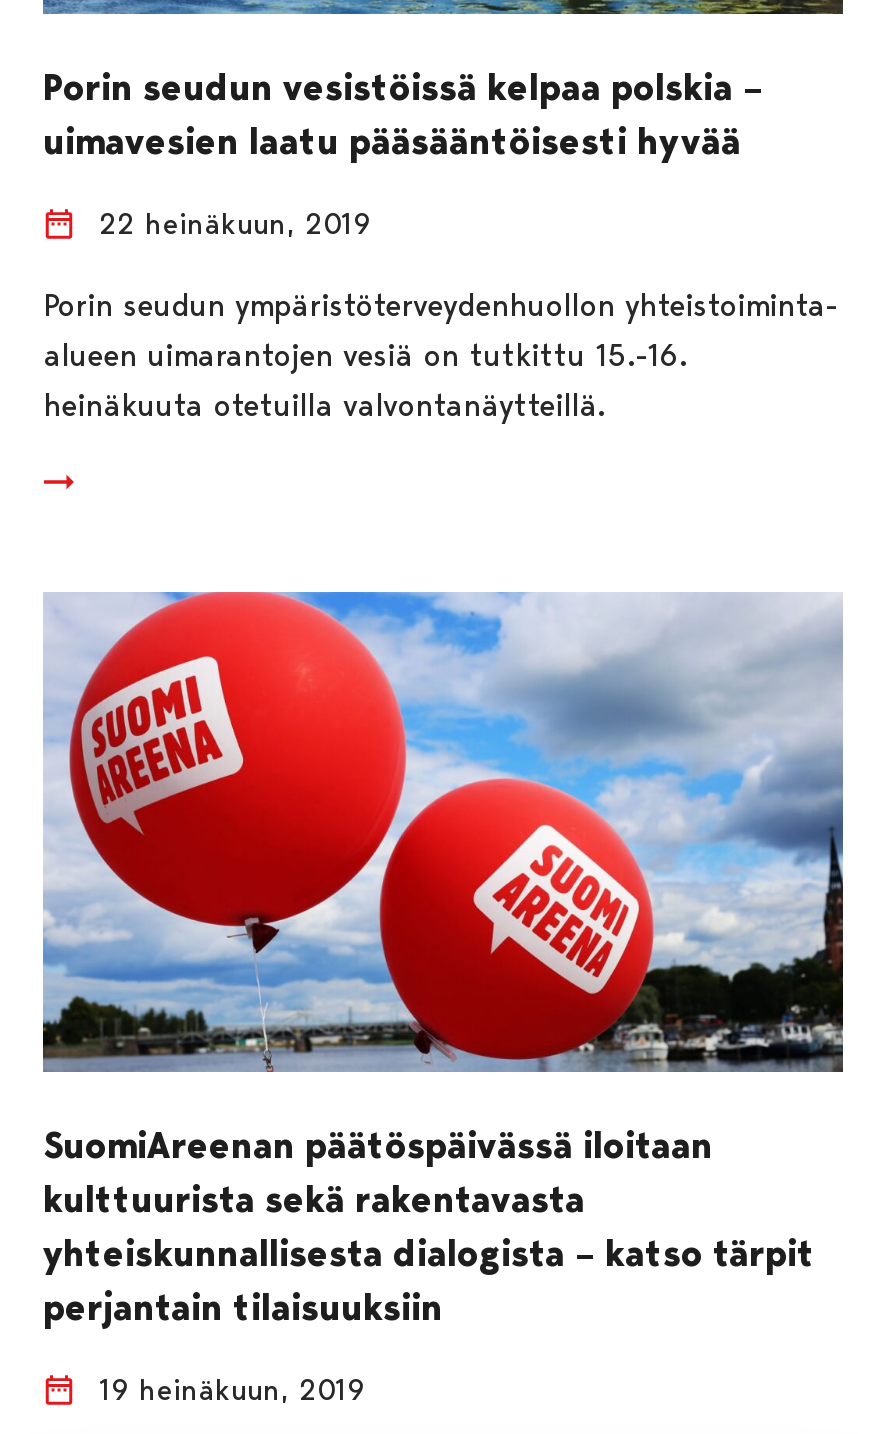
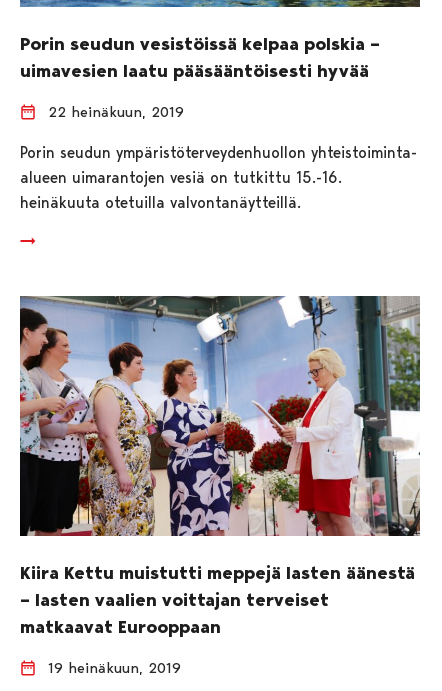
- [image]
- SuomiAreenan päätöspäivässä iloitaan
- kulttuurista sekä rakentavasta
- yhteiskunnallisesta dialogista – katso tärpit
- perjantain tilaisuuksiin
+ [image]
+ Kiira Kettu muistutti meppejä lasten äänestä
+ – lasten vaalien voittajan terveiset
+ matkaavat Eurooppaan
